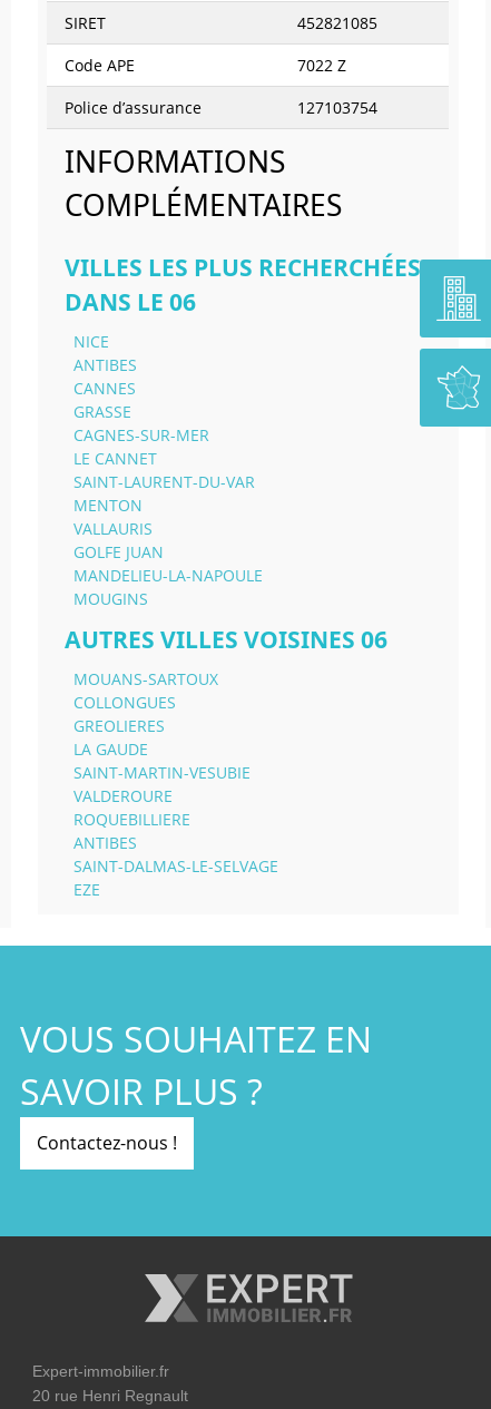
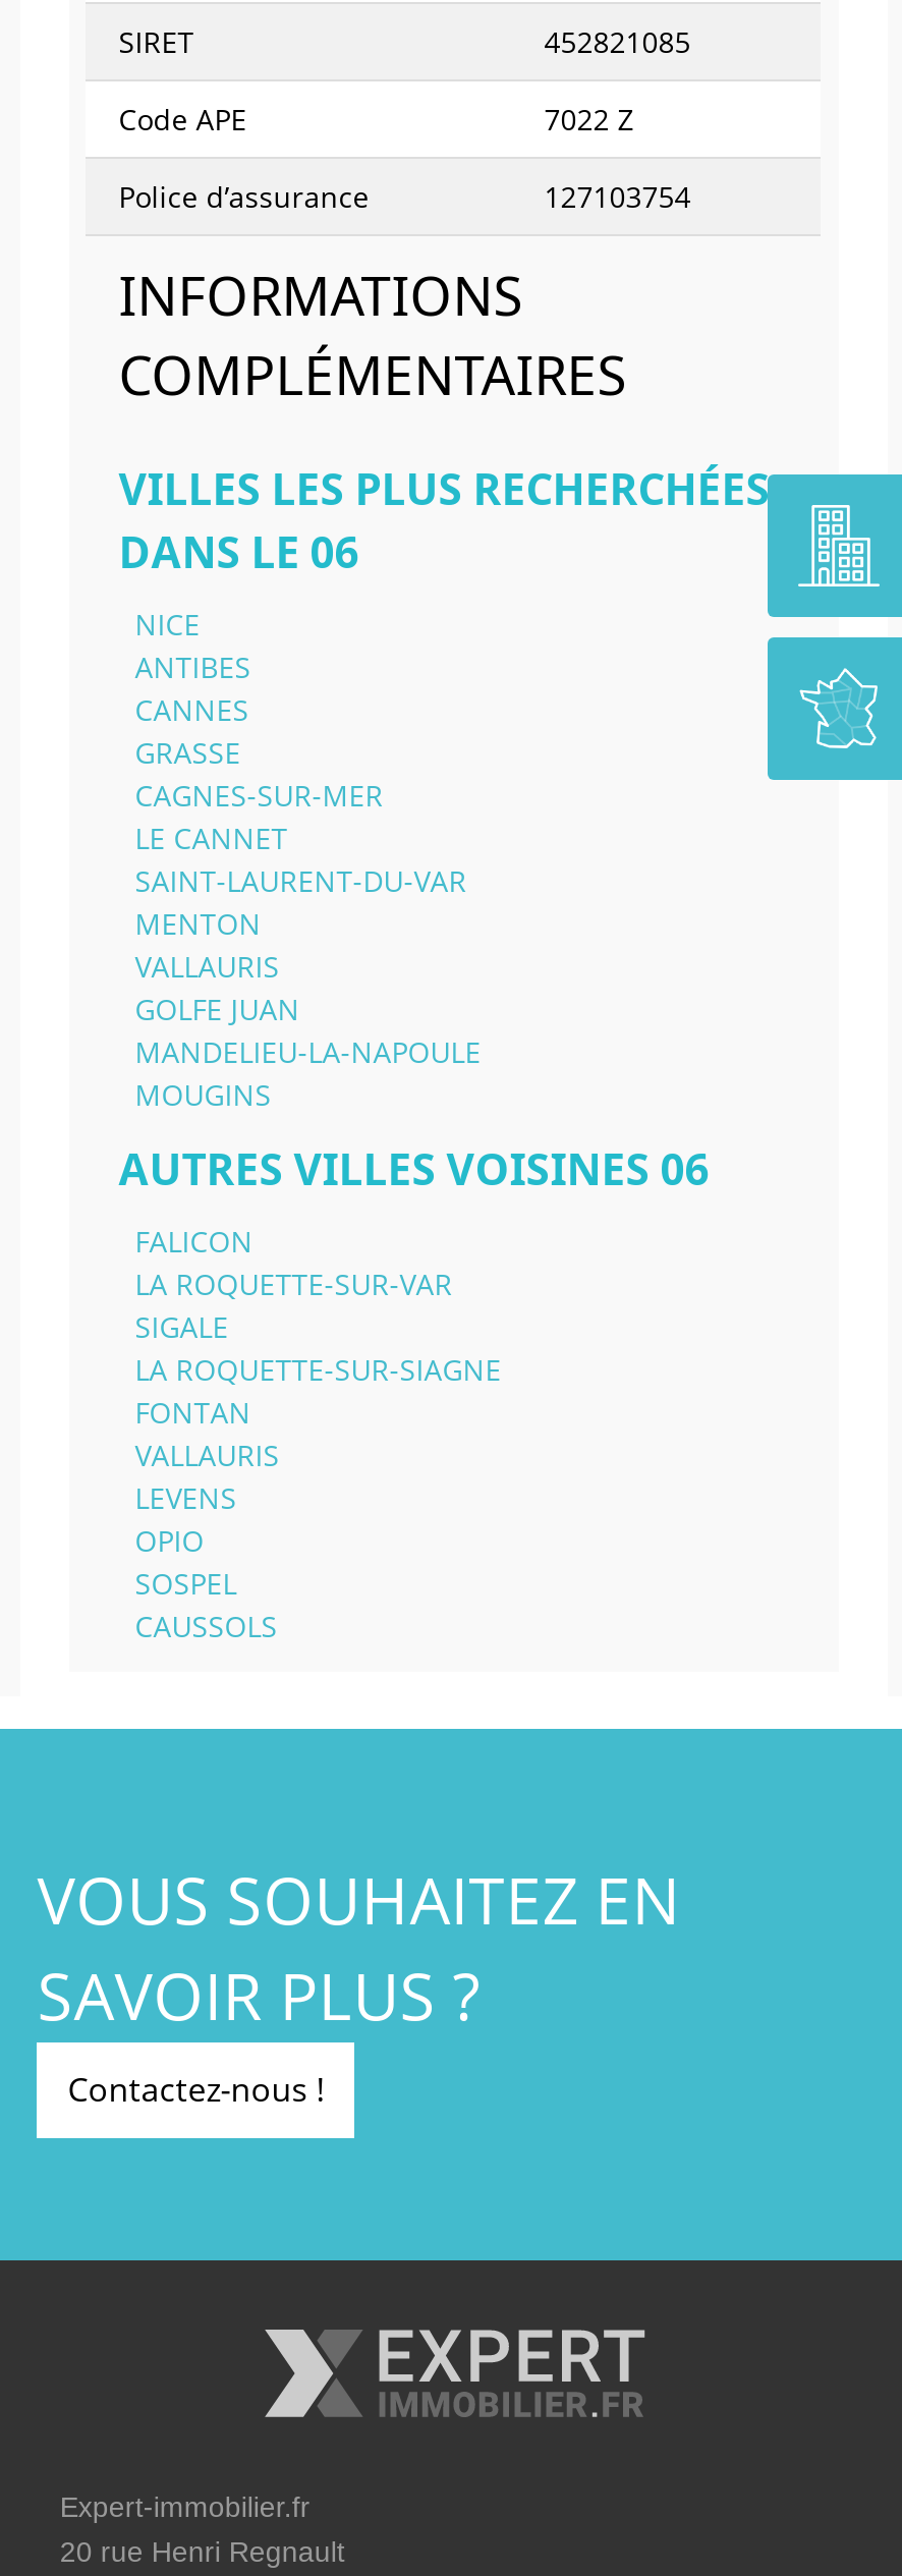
- MOUANS-SARTOUX
- COLLONGUES
- GREOLIERES
- LA GAUDE
- SAINT-MARTIN-VESUBIE
- VALDEROURE
- ROQUEBILLIERE
- ANTIBES
- SAINT-DALMAS-LE-SELVAGE
- EZE
+ FALICON
+ LA ROQUETTE-SUR-VAR
+ SIGALE
+ LA ROQUETTE-SUR-SIAGNE
+ FONTAN
+ VALLAURIS
+ LEVENS
+ OPIO
+ SOSPEL
+ CAUSSOLS
